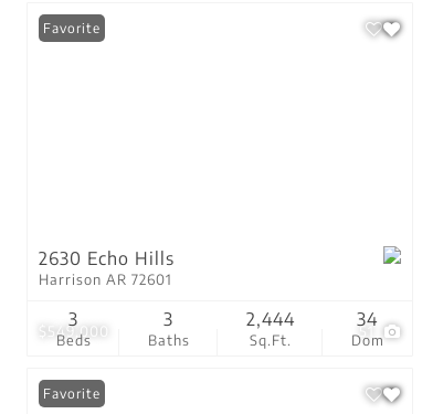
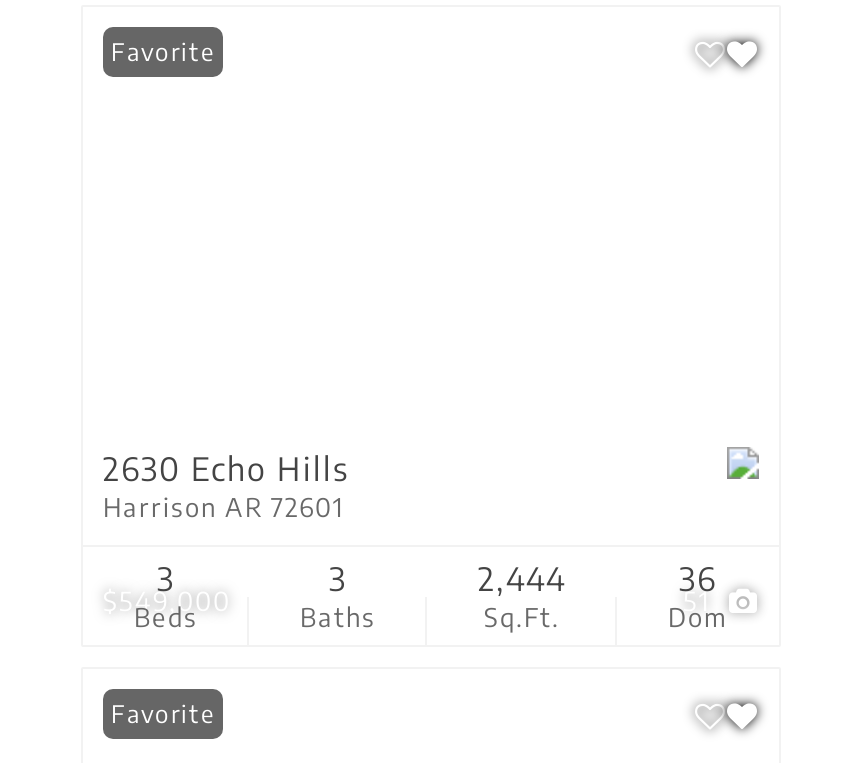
- 34
+ 36
